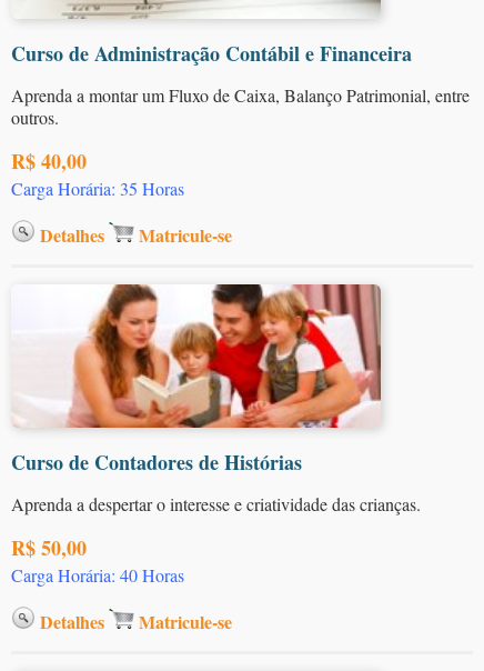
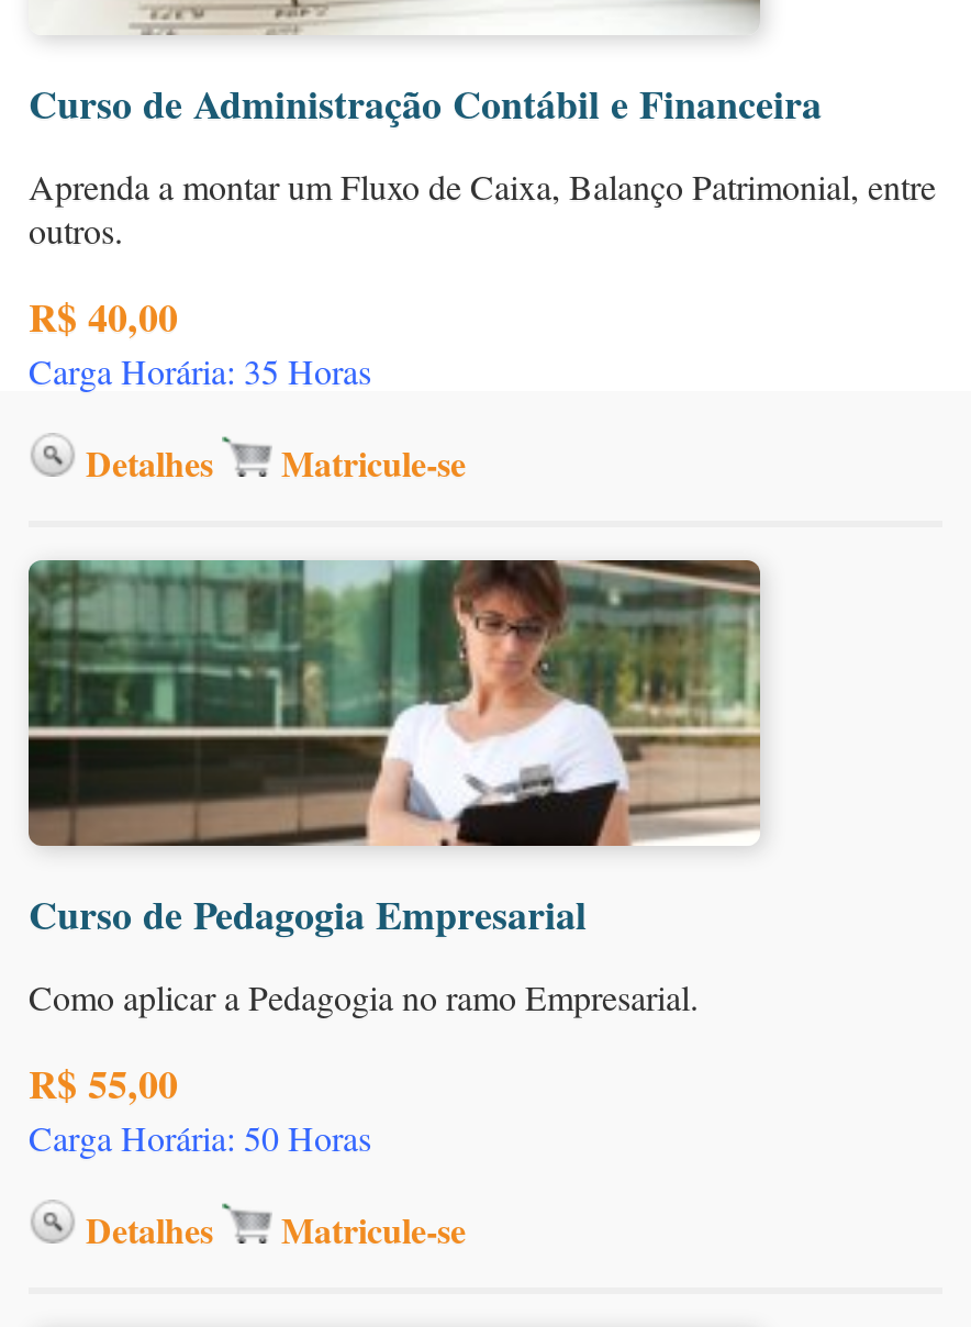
- [image]
- Curso de Contadores de Histórias
+ [image]
+ Curso de Pedagogia Empresarial

- Aprenda a despertar o interesse e criatividade das crianças.
+ Como aplicar a Pedagogia no ramo Empresarial.

- R$ 50,00
- Carga Horária: 40 Horas
+ R$ 55,00
+ Carga Horária: 50 Horas
